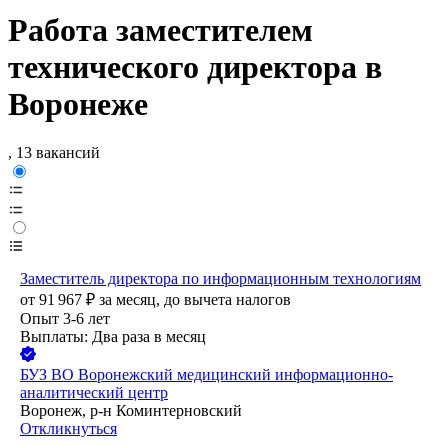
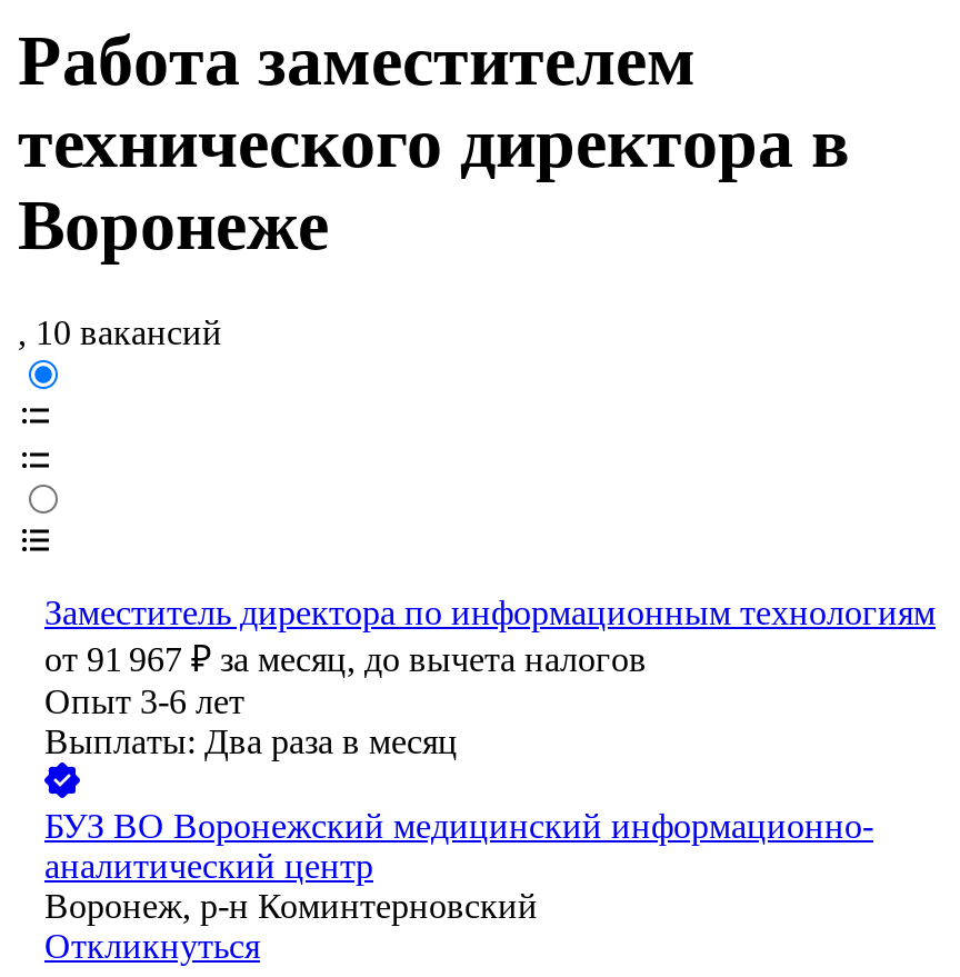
- , 13 вакансий
+ , 10 вакансий
